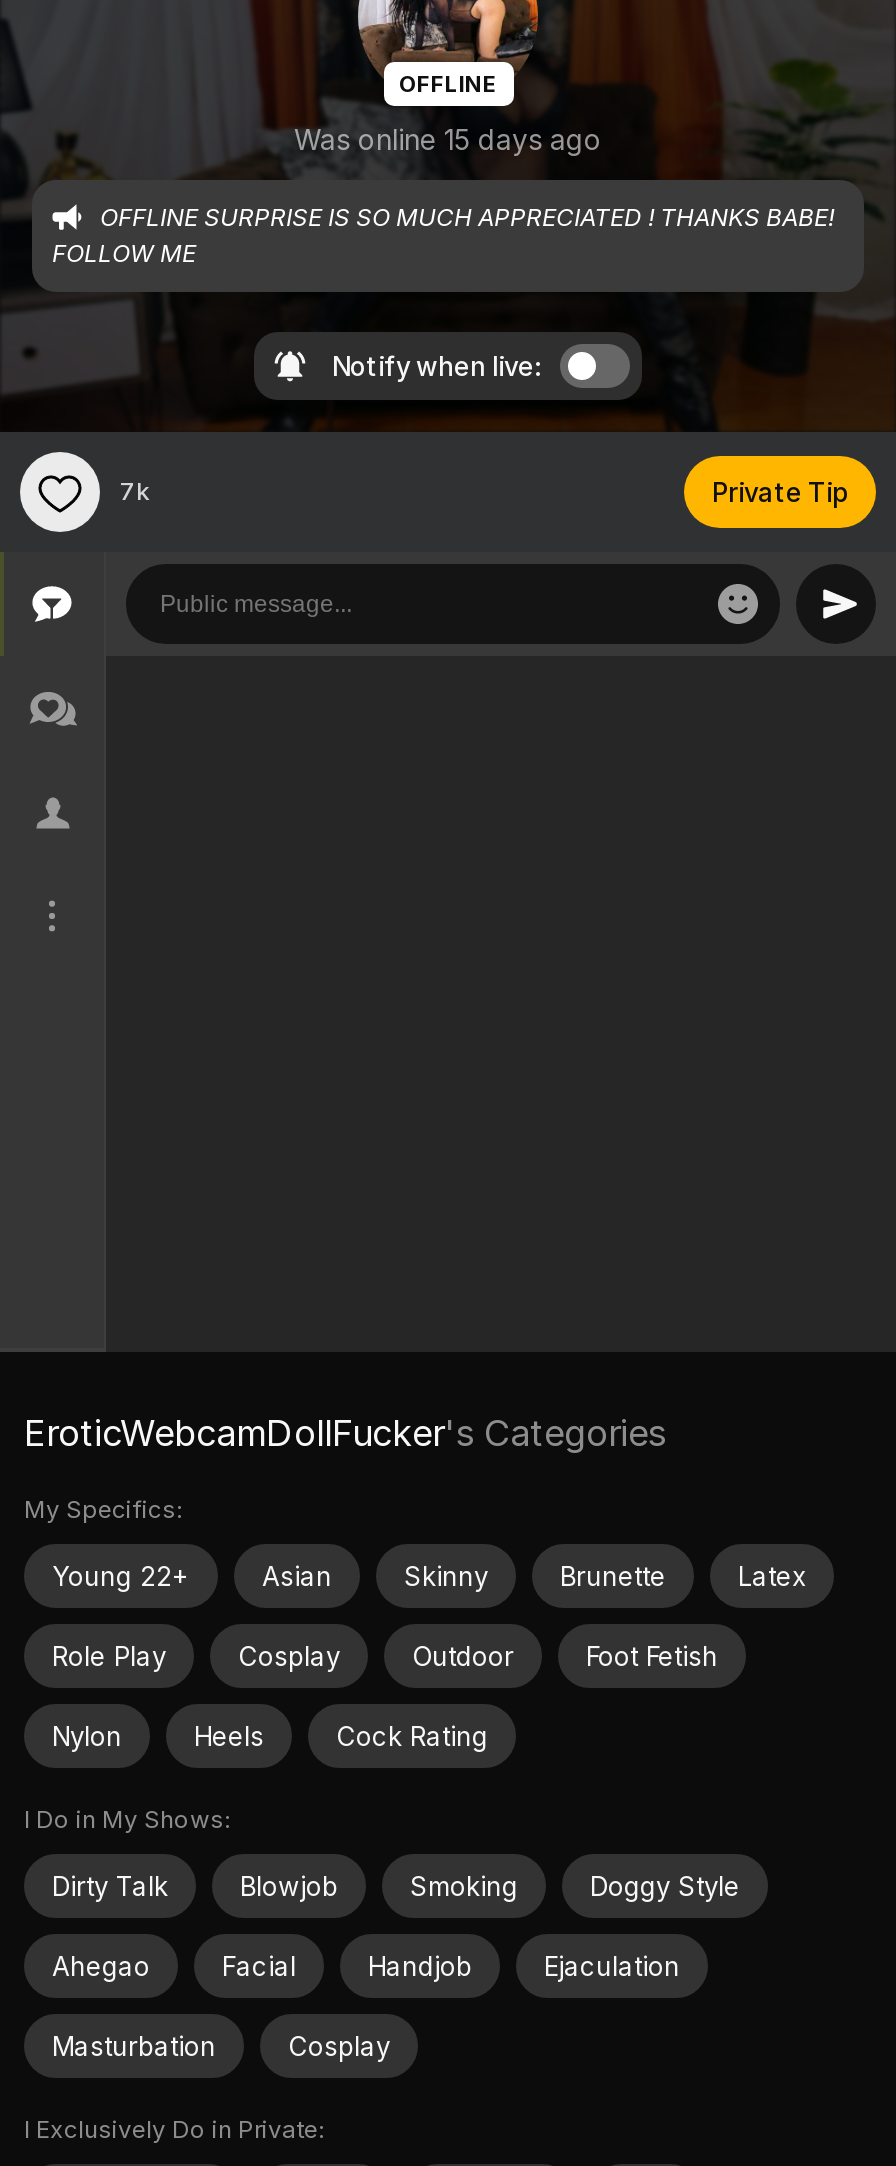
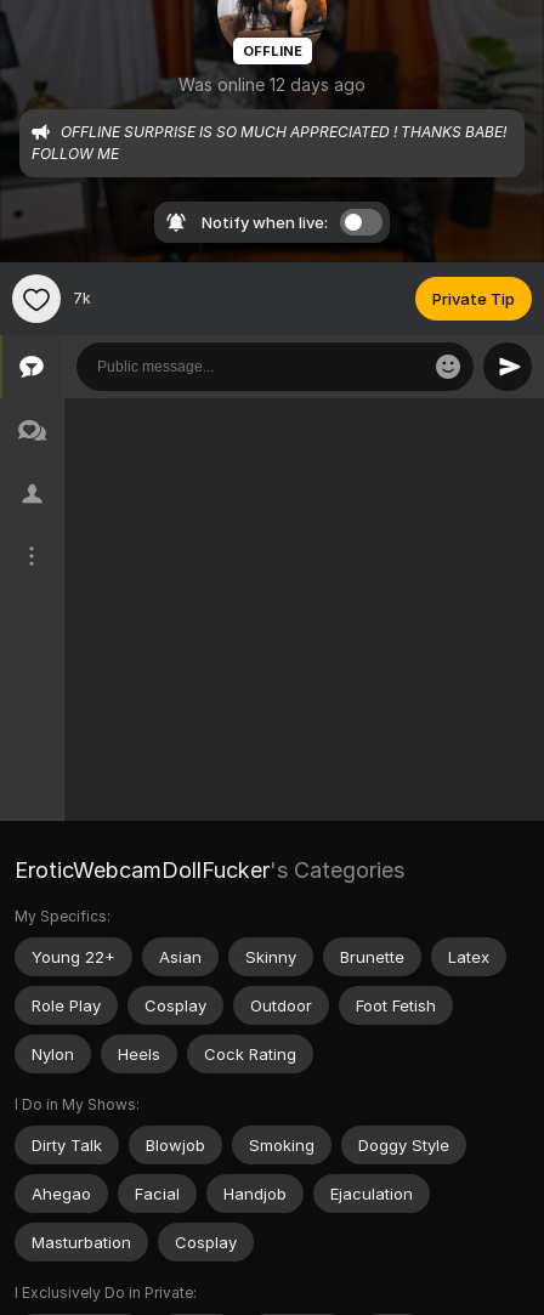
- Was online 15 days ago
+ Was online 12 days ago
